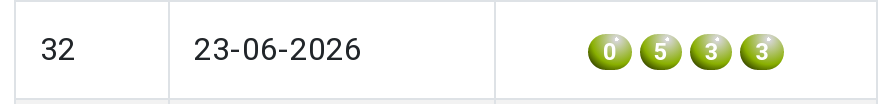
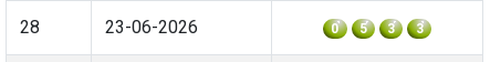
- 32
+ 28
